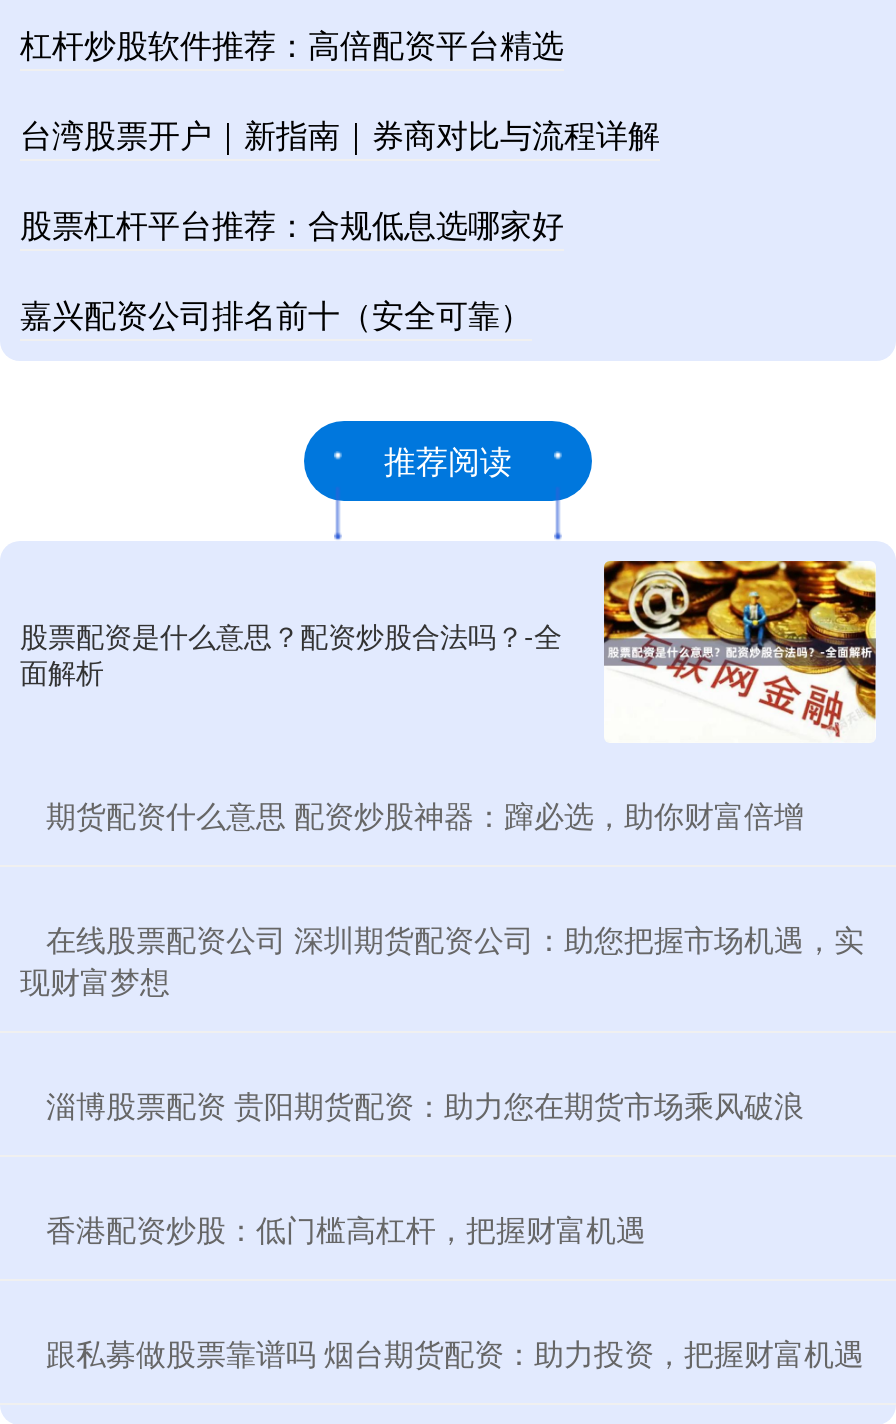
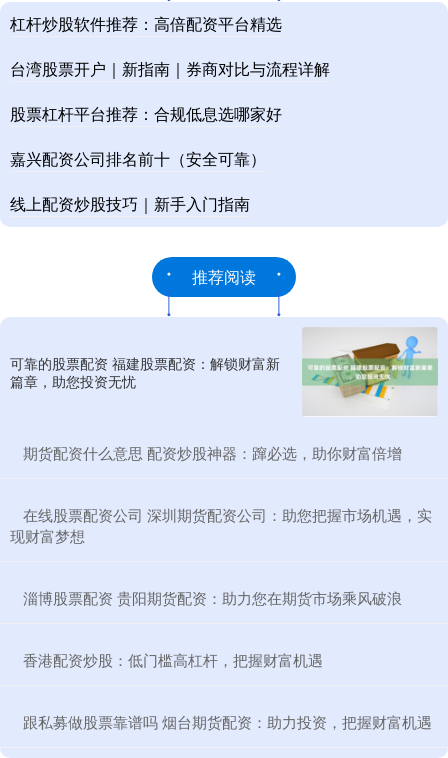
+ 线上配资炒股技巧｜新手入门指南

- [image]
- 股票配资是什么意思？配资炒股合法吗？-全
- 面解析
+ [image]
+ 可靠的股票配资 福建股票配资：解锁财富新
+ 篇章，助您投资无忧
